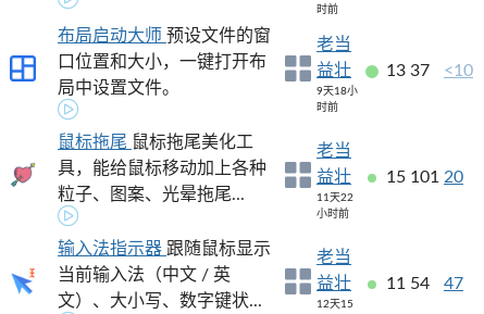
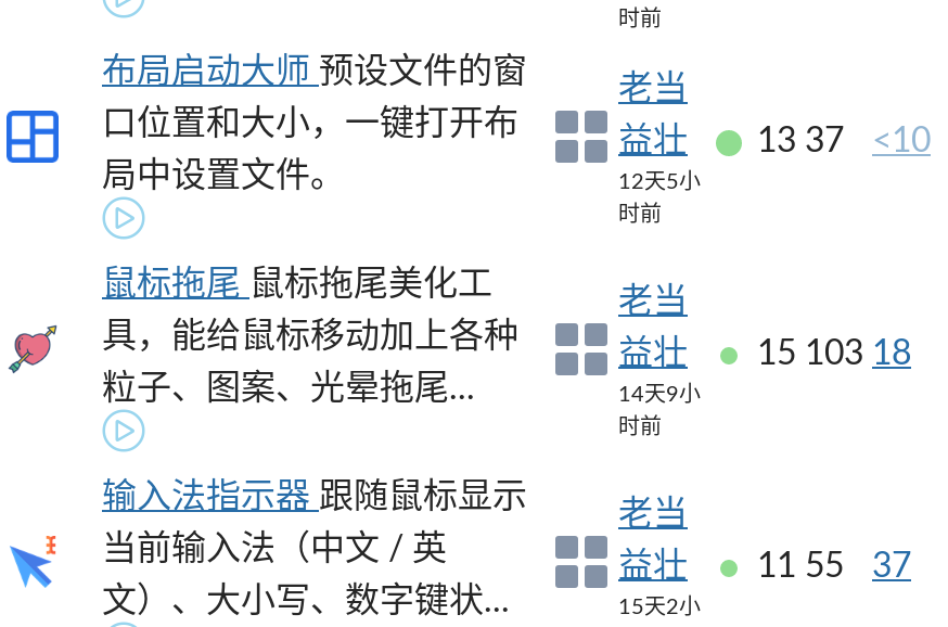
- 9天18小
+ 12天5小

- 益壮 15 101 20
+ 益壮 15 103 18

- 11天22
+ 14天9小

- 小时前
+ 时前

- 11 54
- 47
+ 11 55
+ 37

- 12天15
+ 15天2小
